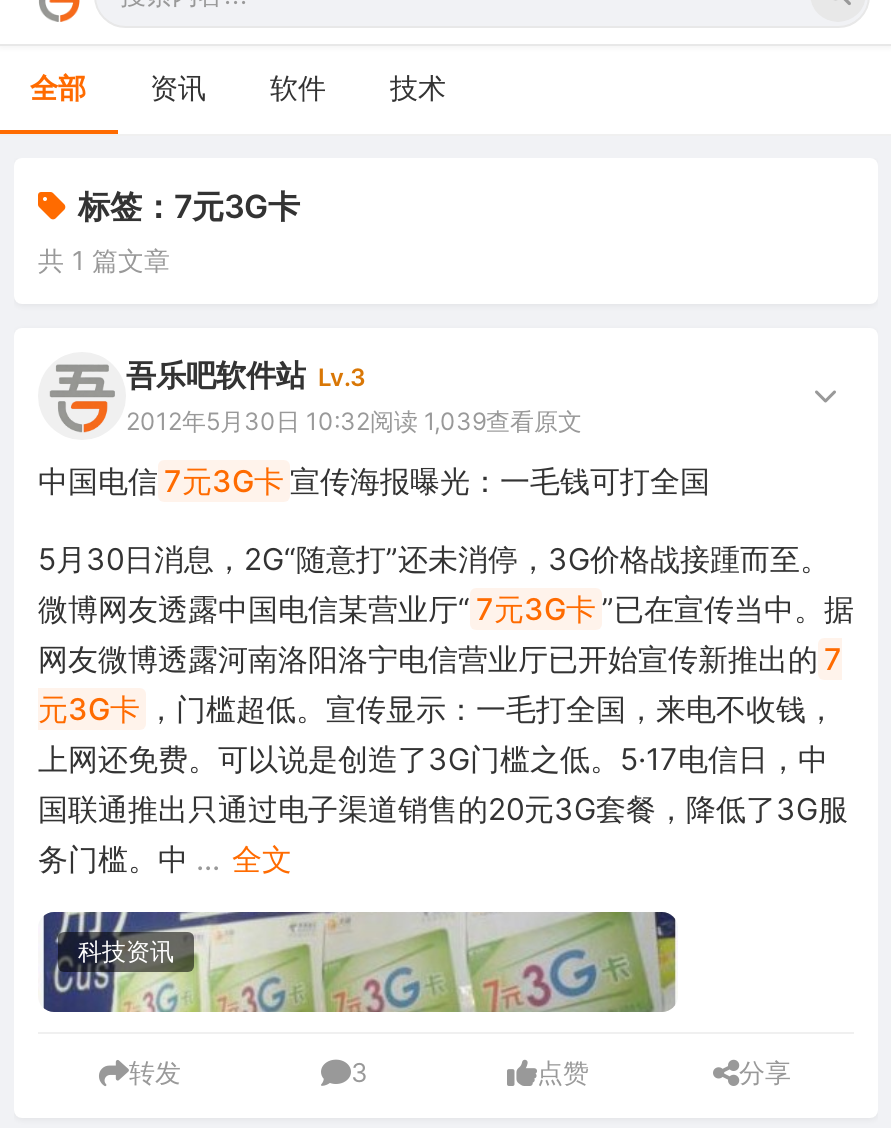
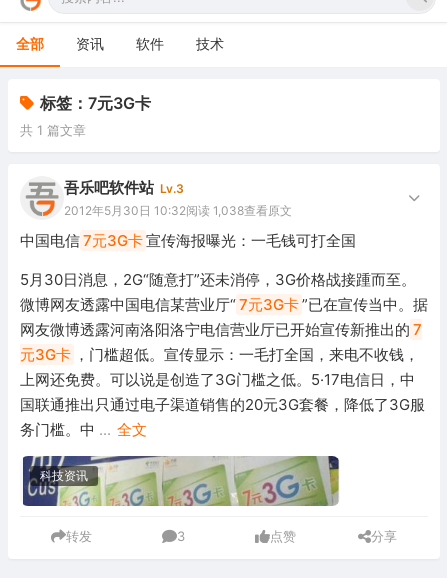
- 2012年5月30日 10:32阅读 1,039查看原文
+ 2012年5月30日 10:32阅读 1,038查看原文
